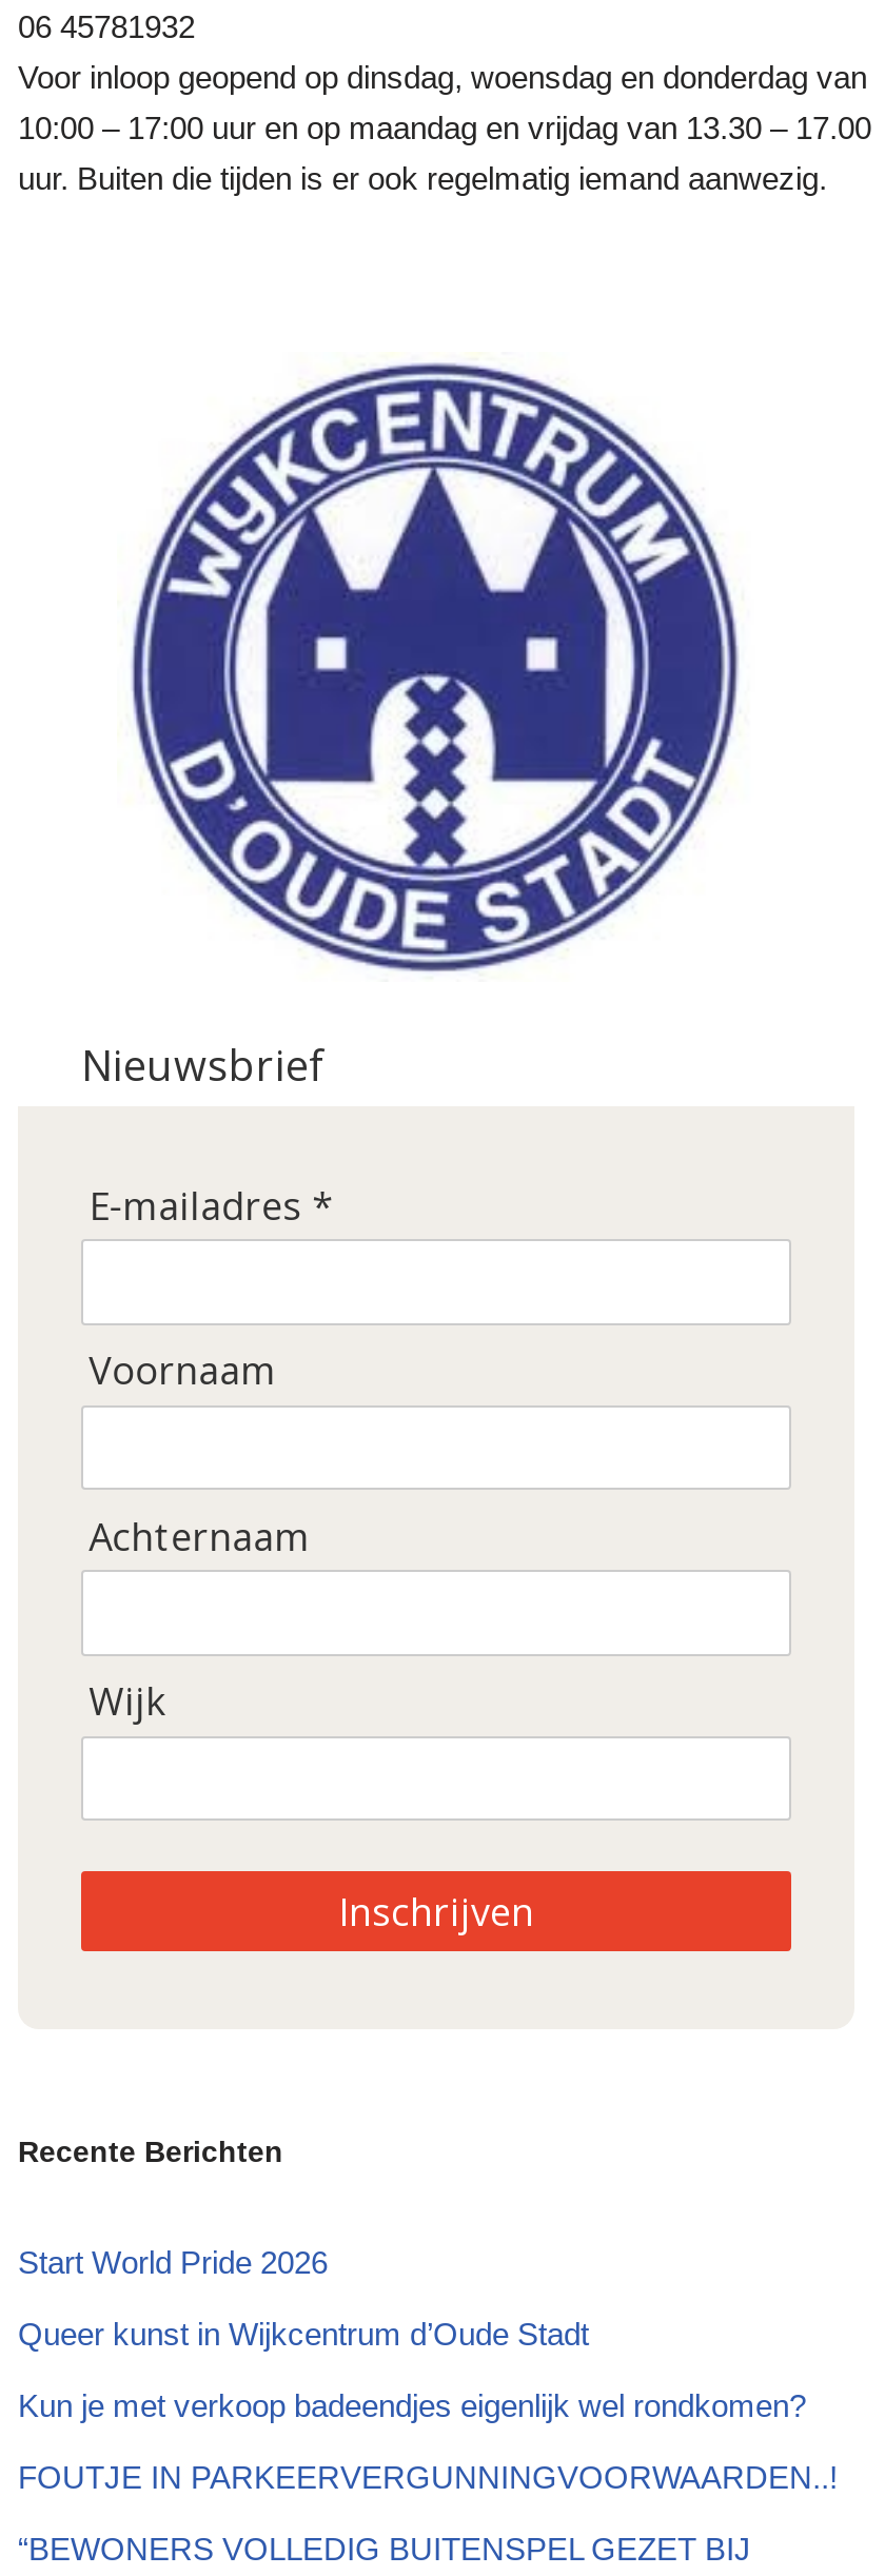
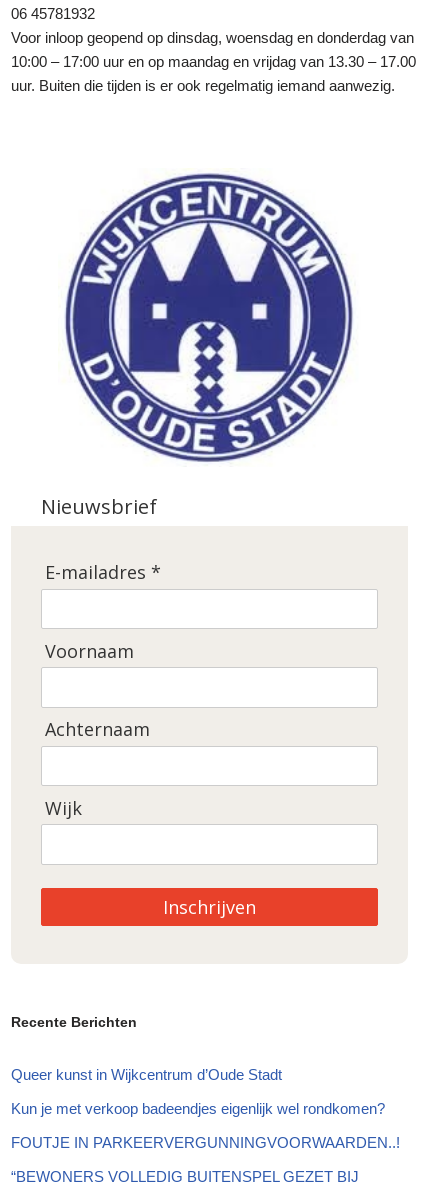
- Start World Pride 2026
